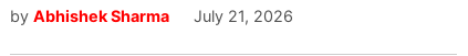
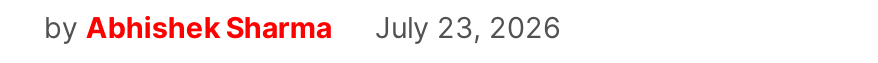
- by Abhishek Sharma July 21, 2026
+ by Abhishek Sharma July 23, 2026
